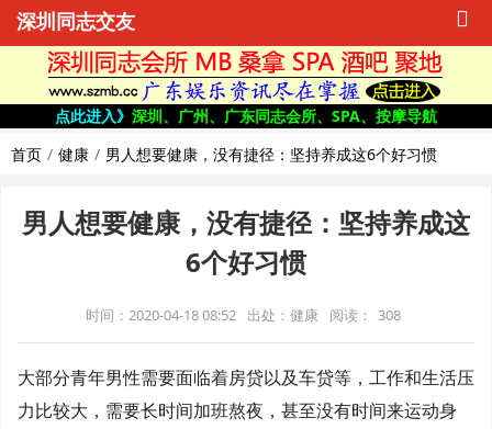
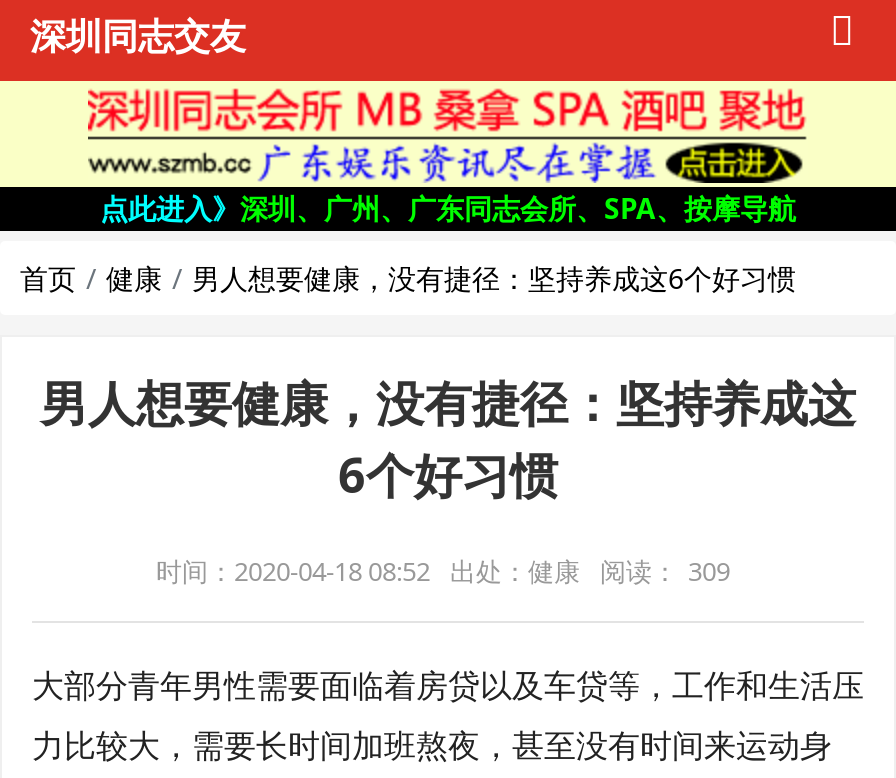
- 时间：2020-04-18 08:52 出处：健康 阅读： 308
+ 时间：2020-04-18 08:52 出处：健康 阅读： 309
